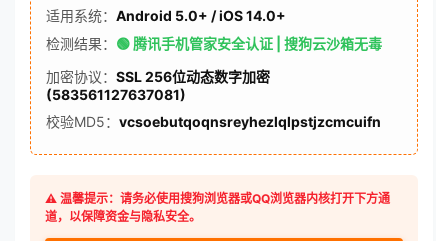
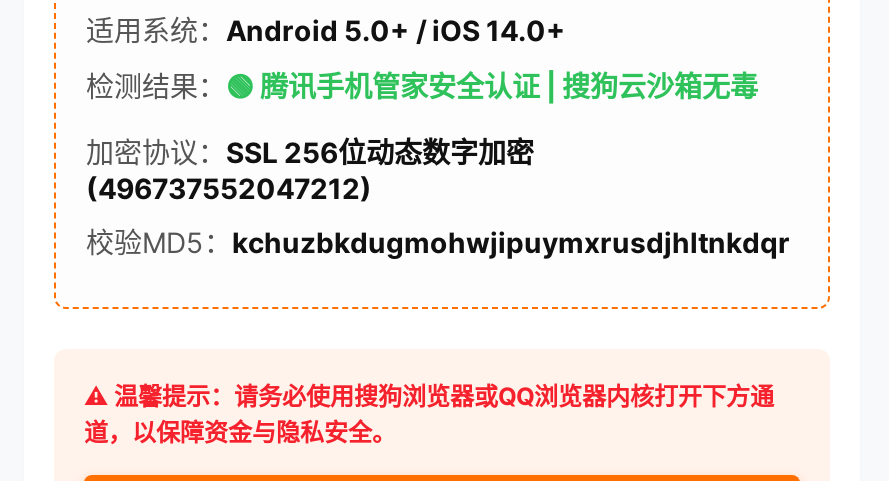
- (583561127637081)
+ (496737552047212)

- 校验MD5：vcsoebutqoqnsreyhezlqlpstjzcmcuifn
+ 校验MD5：kchuzbkdugmohwjipuymxrusdjhltnkdqr
